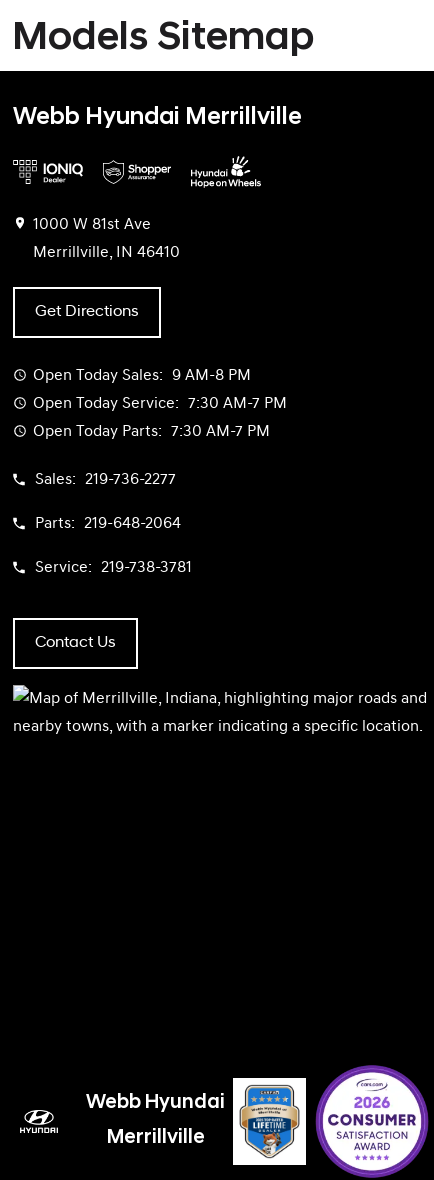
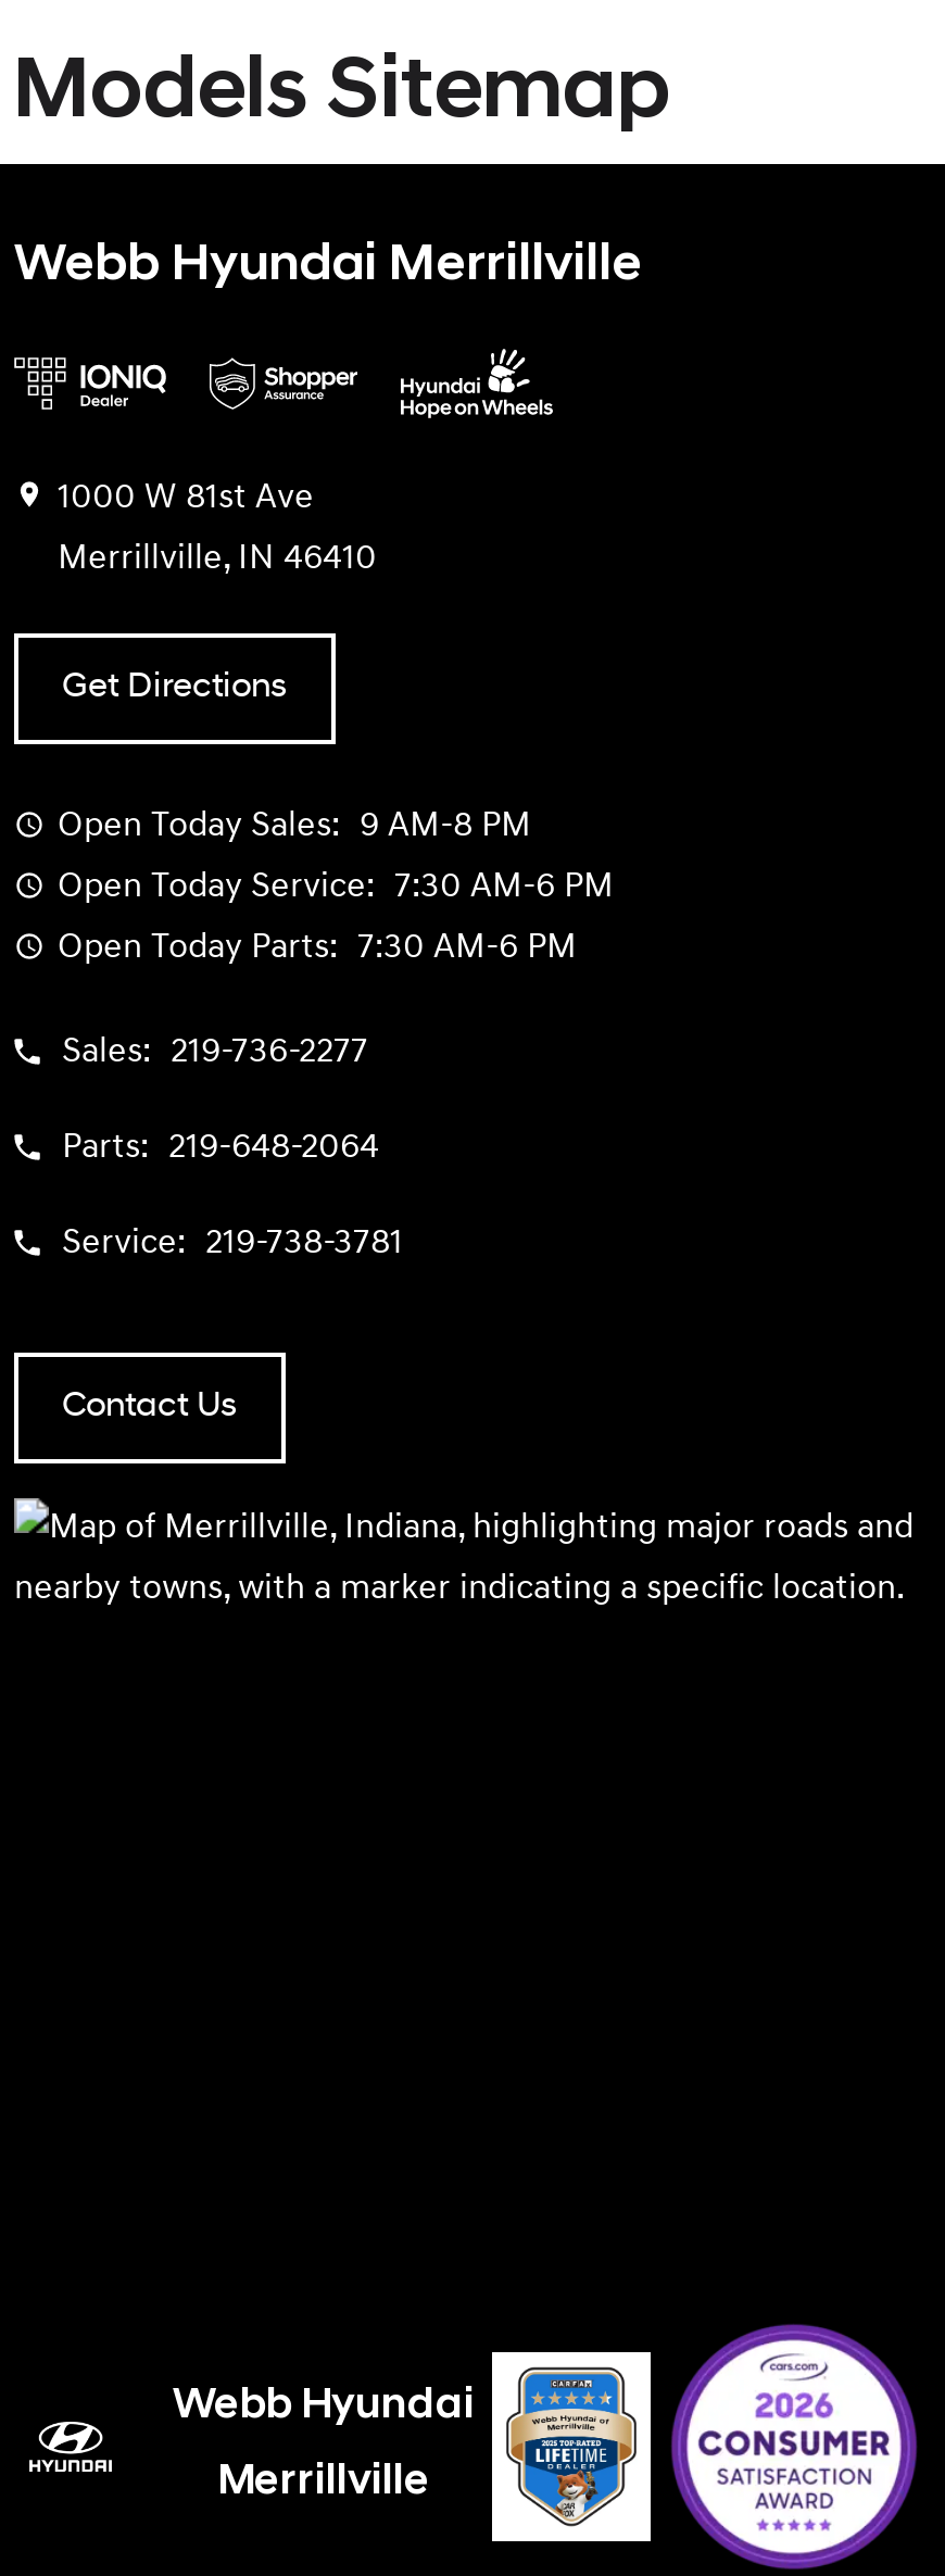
- Open Today Service: 7:30 AM-7 PM
+ Open Today Service: 7:30 AM-6 PM

- Open Today Parts: 7:30 AM-7 PM
+ Open Today Parts: 7:30 AM-6 PM
